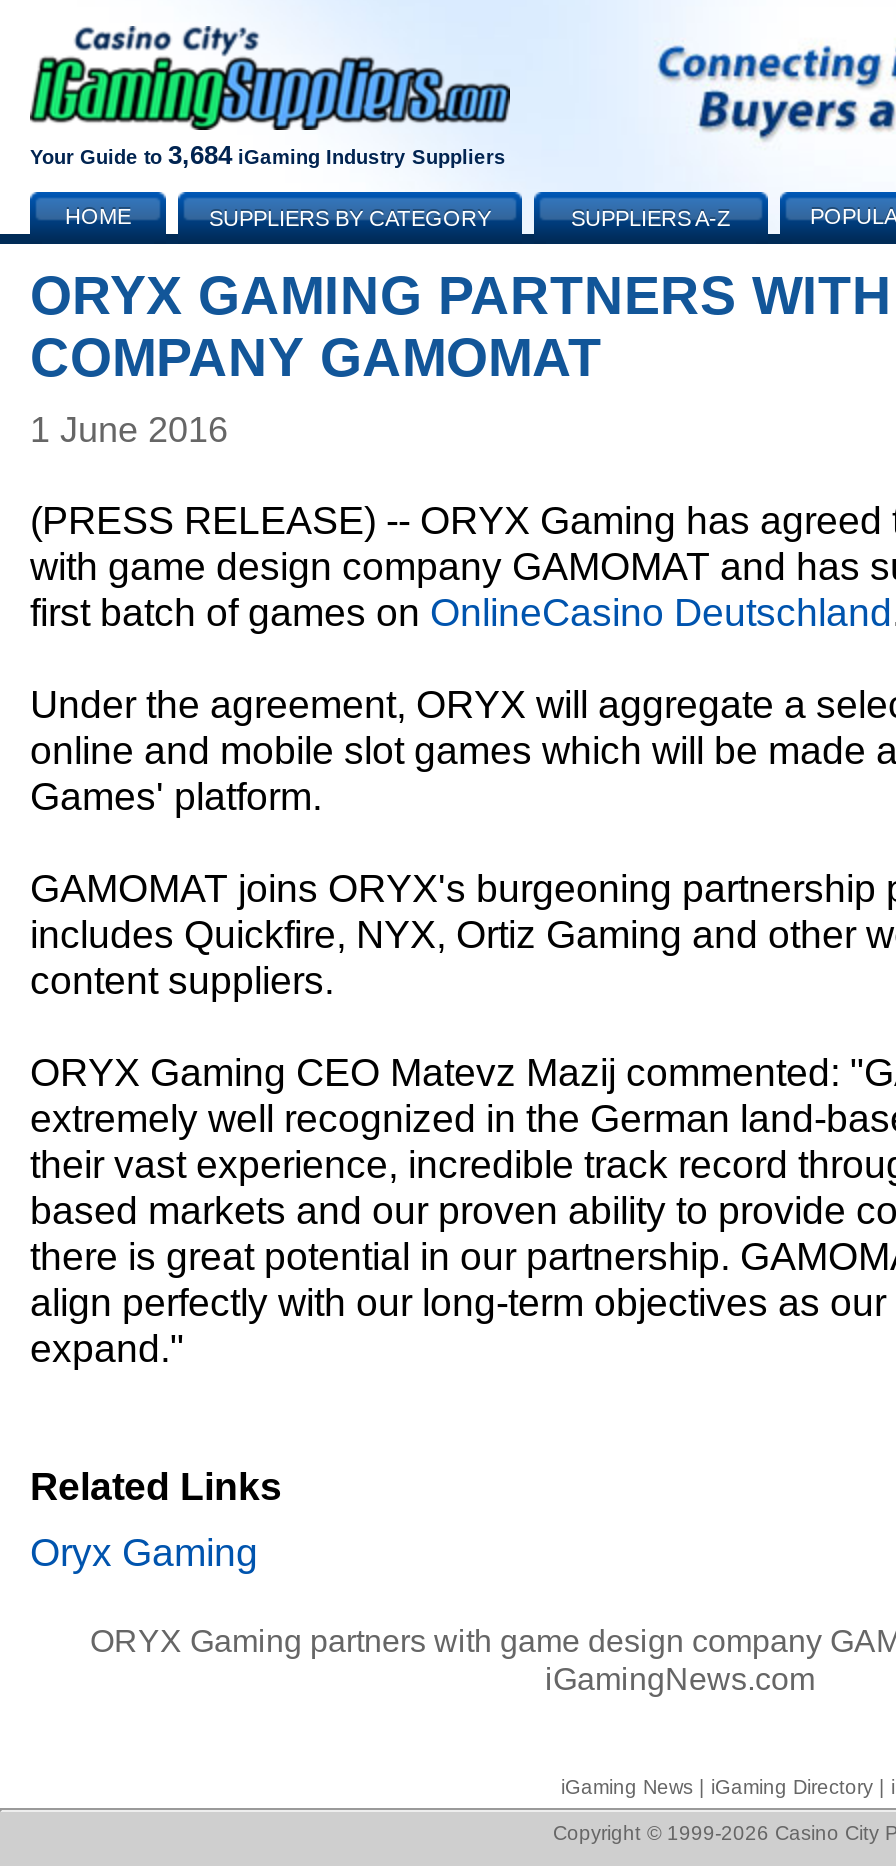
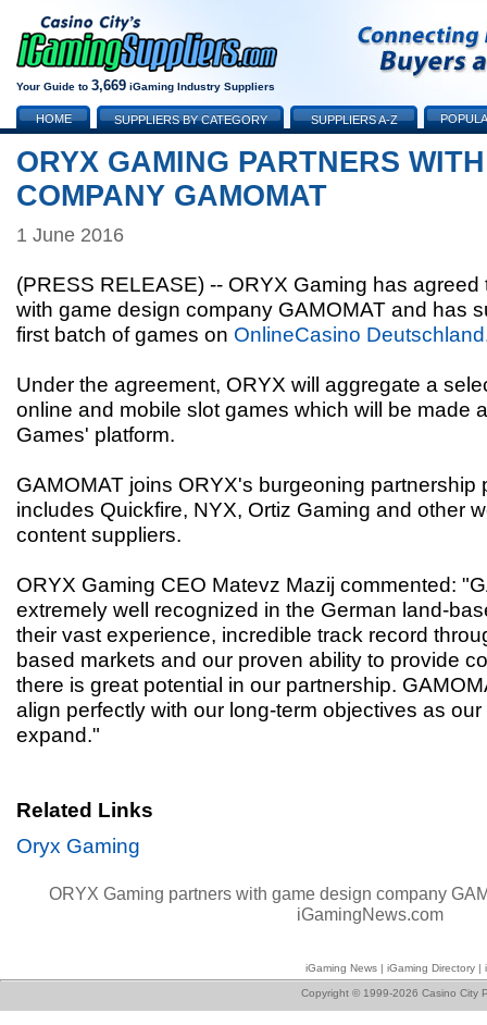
- Your Guide to 3,684 iGaming Industry Suppliers
+ Your Guide to 3,669 iGaming Industry Suppliers
